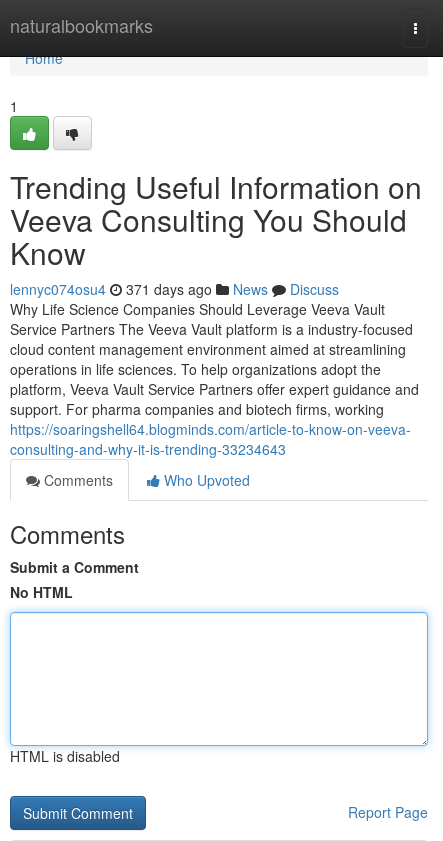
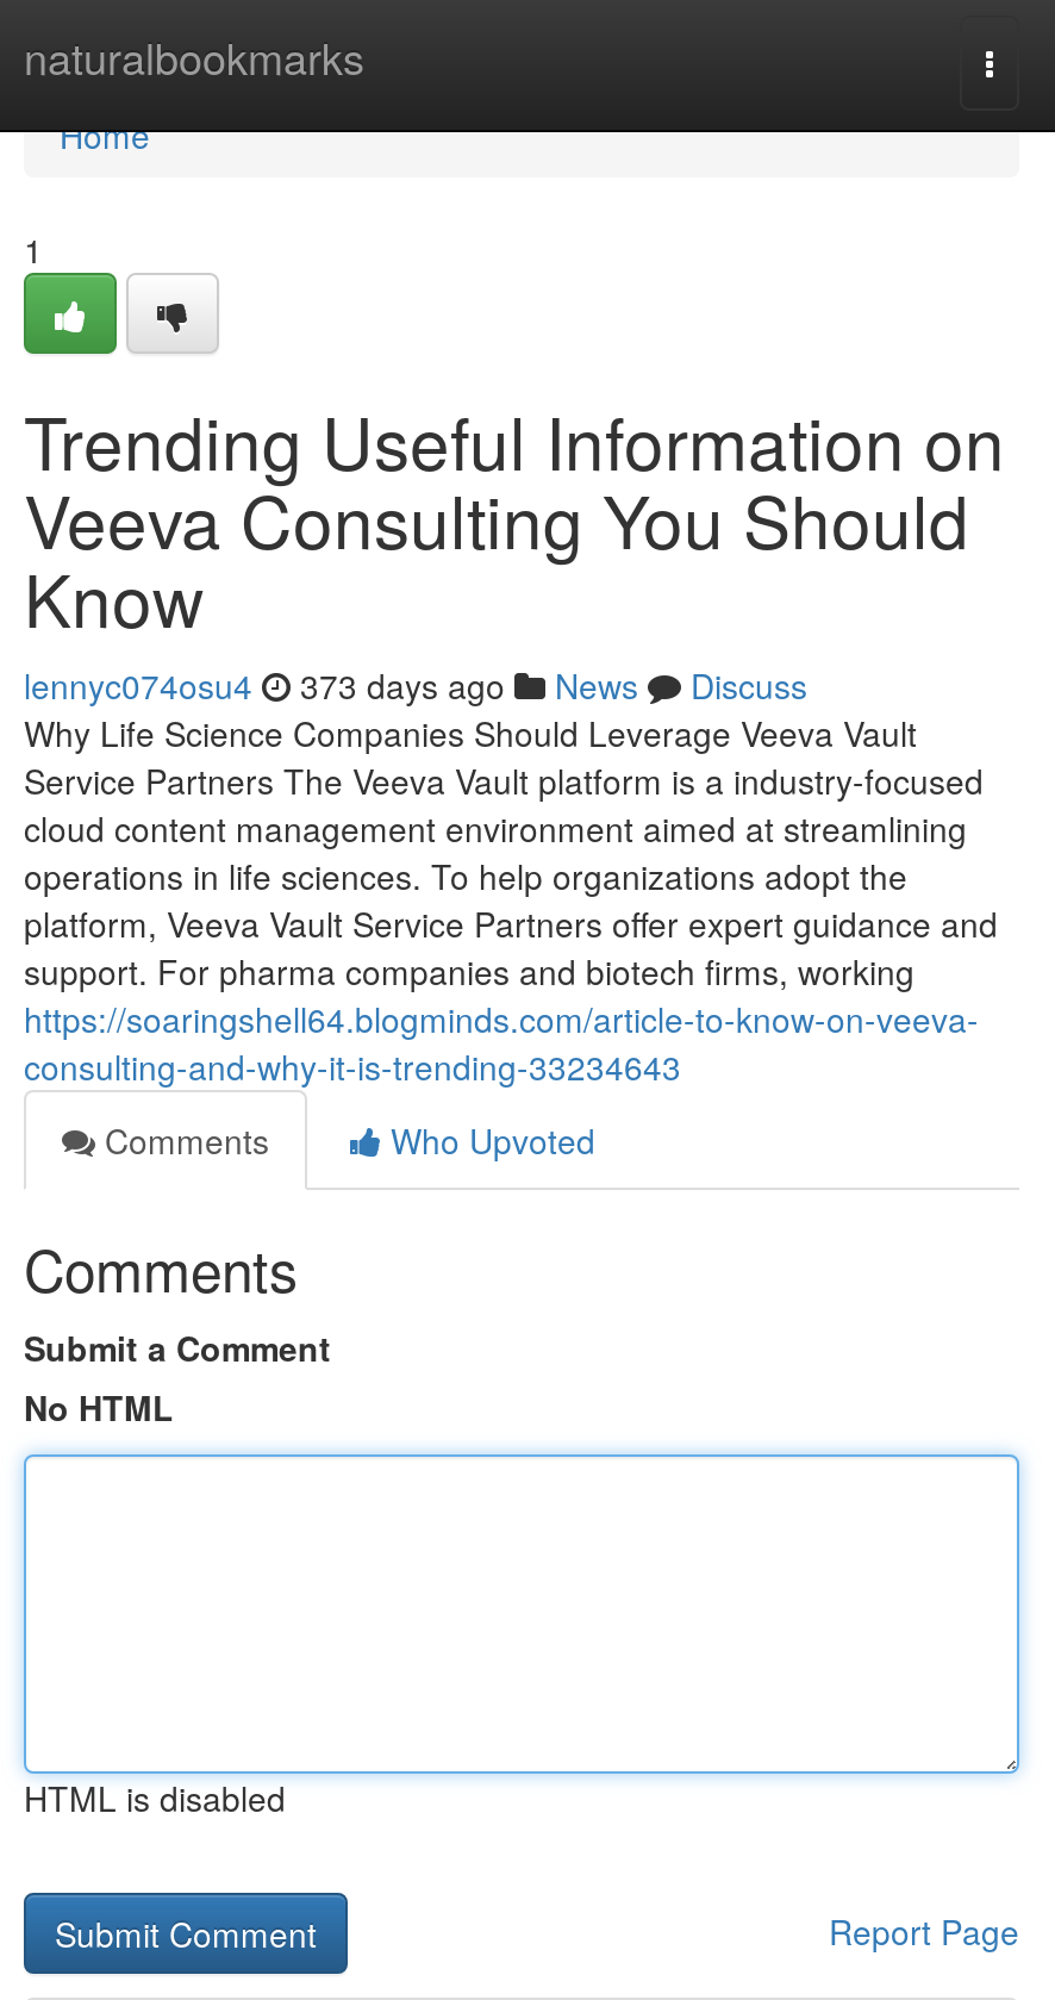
- lennyc074osu4 371 days ago News Discuss
+ lennyc074osu4 373 days ago News Discuss
